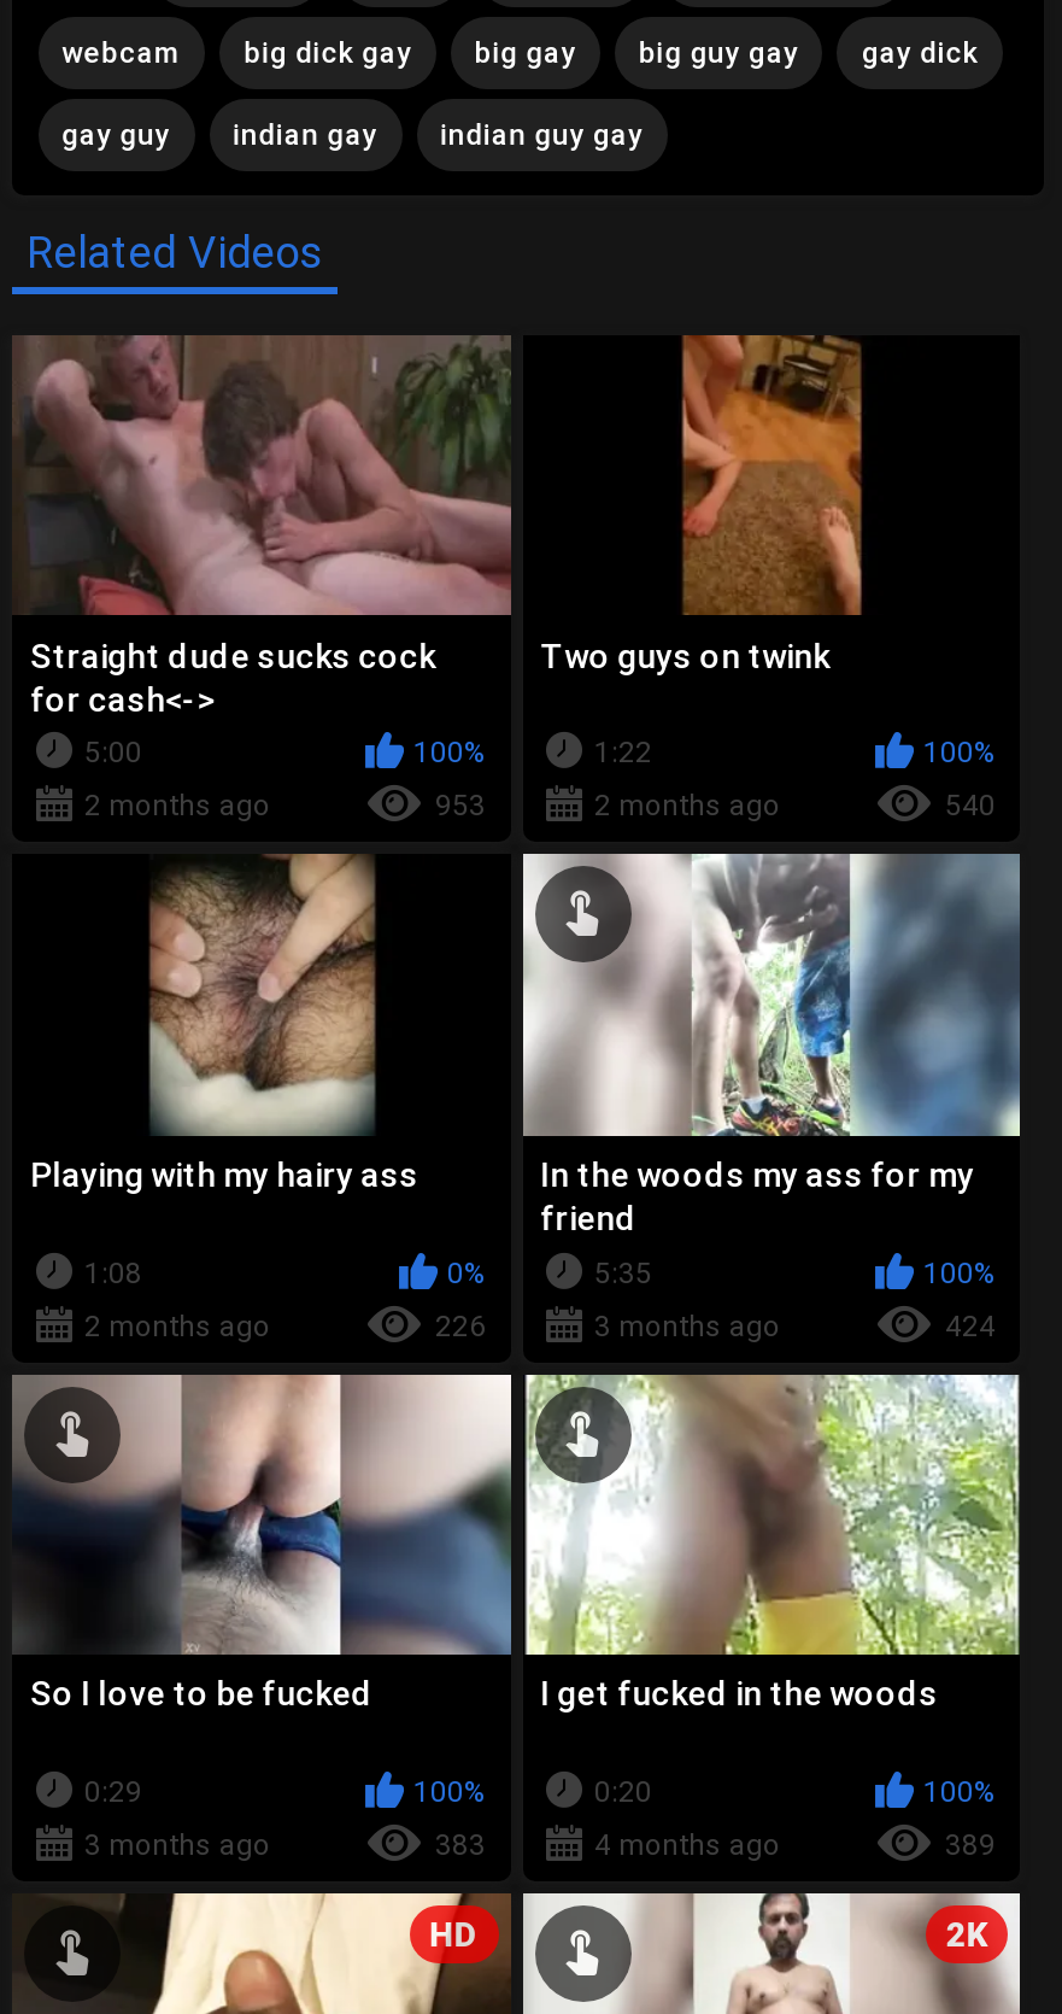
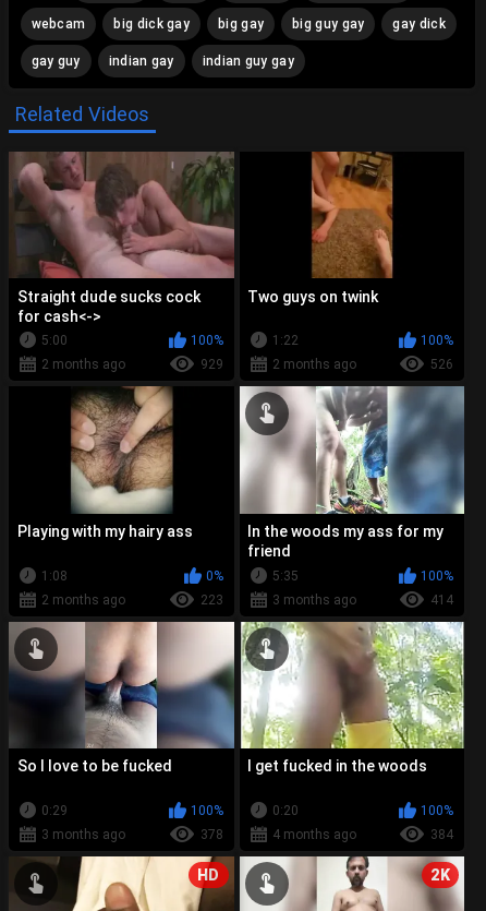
- 953
+ 929

- 540
+ 526

- 226
+ 223

- 424
+ 414

- 383
+ 378

- 389
+ 384
